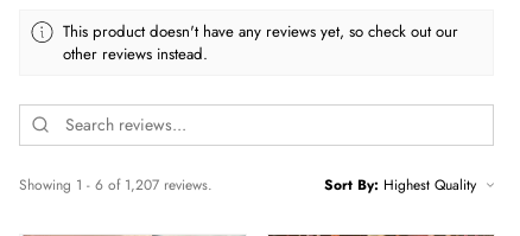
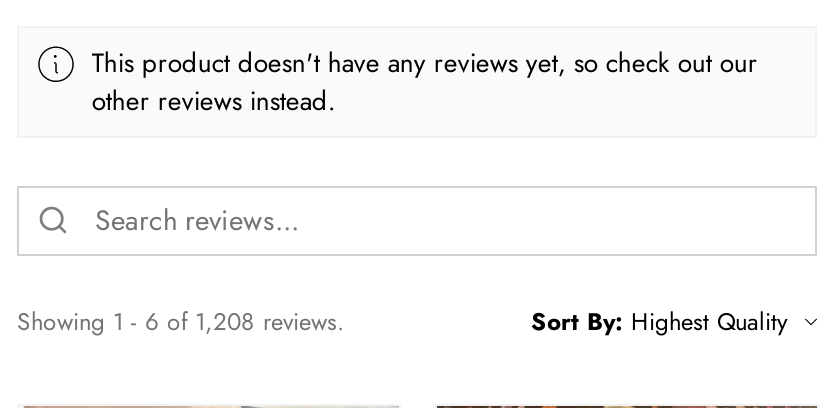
- Showing 1 - 6 of 1,207 reviews.
+ Showing 1 - 6 of 1,208 reviews.
